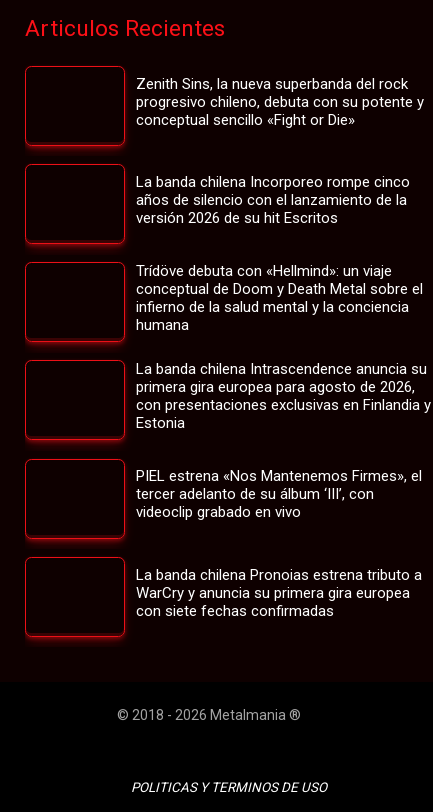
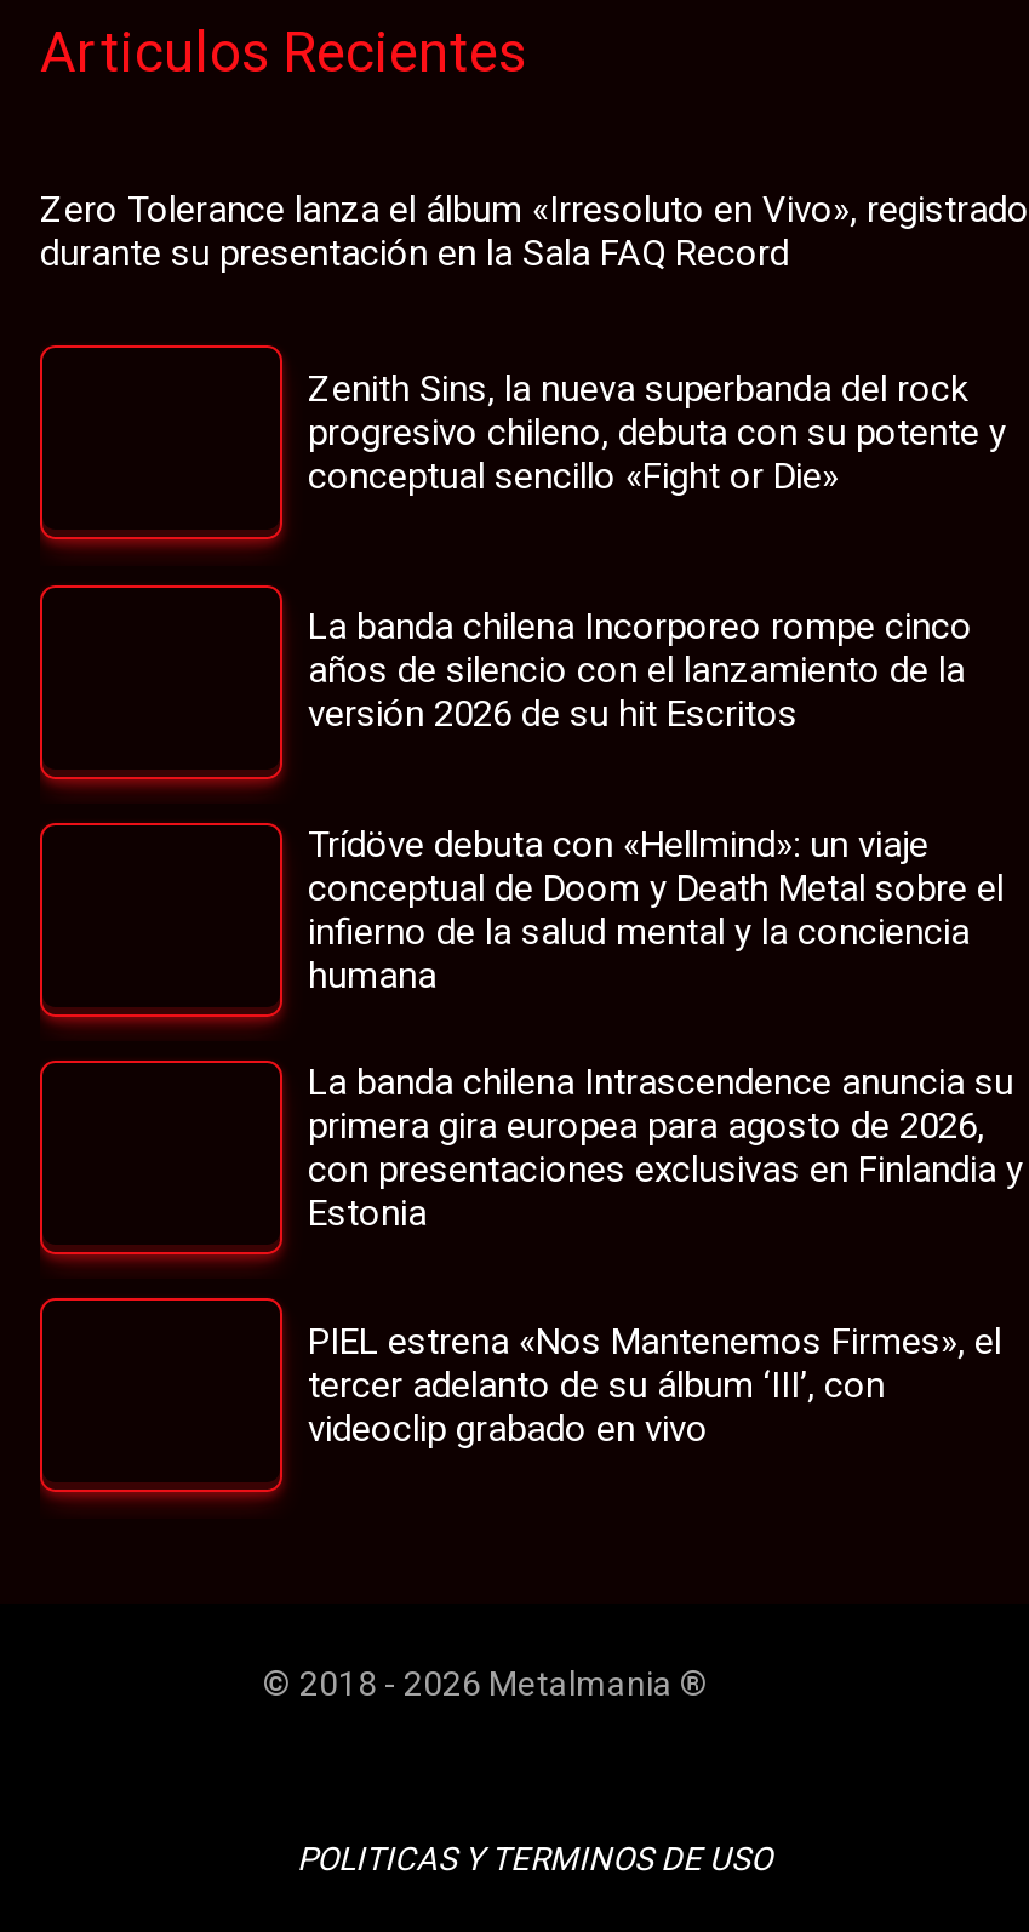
+ Zero Tolerance lanza el álbum «Irresoluto en Vivo», registrado
+ durante su presentación en la Sala FAQ Record

moved down: Zenith Sins, la nueva superbanda del rock | progresivo chileno, debuta con su potente y | conceptual sencillo «Fight or Die» | ... | tercer adelanto de su álbum ‘III’, con | videoclip grabado en vivo

- La banda chilena Pronoias estrena tributo a
- WarCry y anuncia su primera gira europea
- con siete fechas confirmadas
